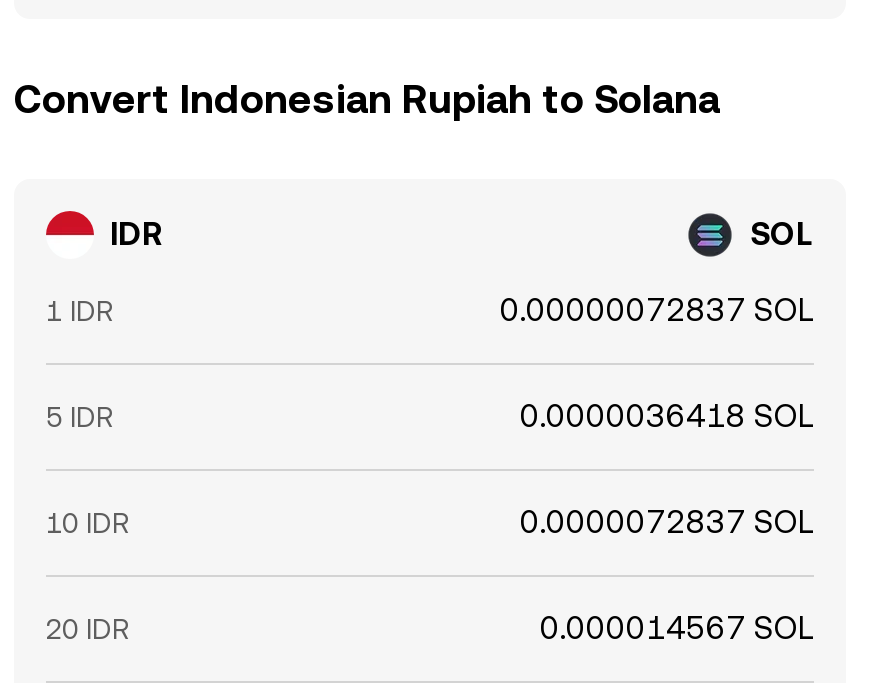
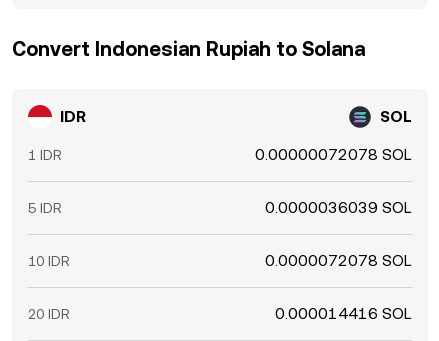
- 0.00000072837 SOL
+ 0.00000072078 SOL

- 0.0000036418 SOL
+ 0.0000036039 SOL

- 0.0000072837 SOL
+ 0.0000072078 SOL

- 0.000014567 SOL
+ 0.000014416 SOL
